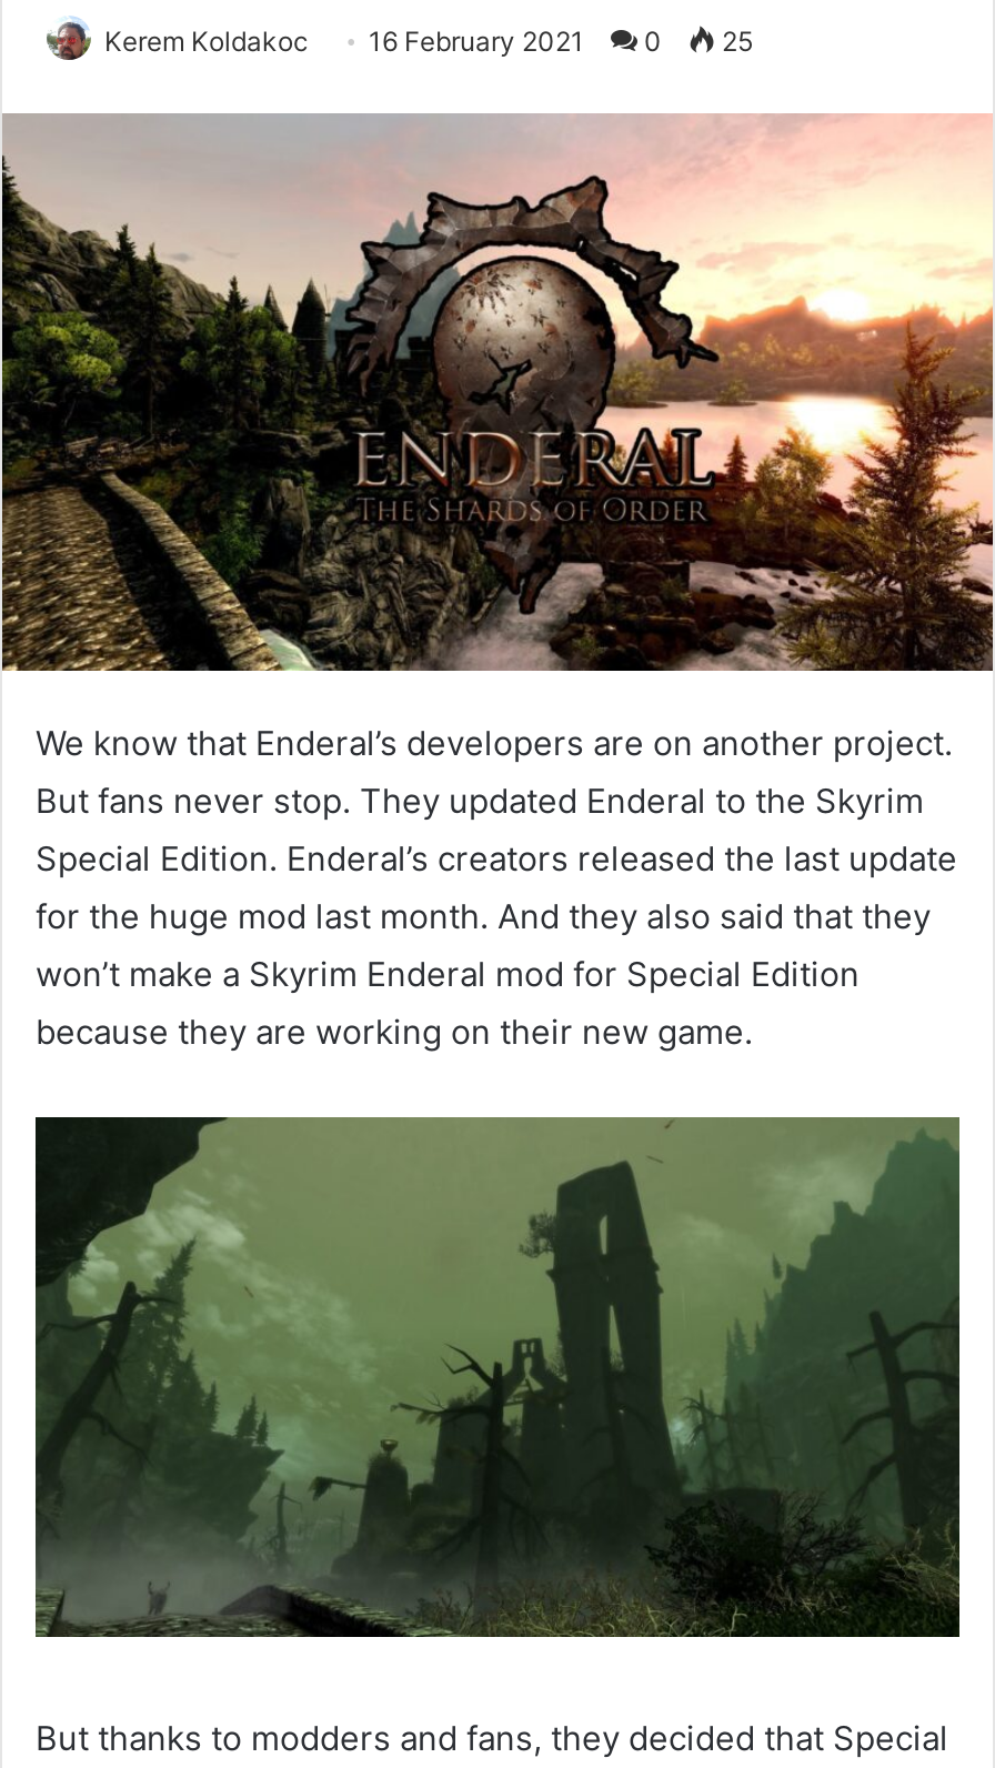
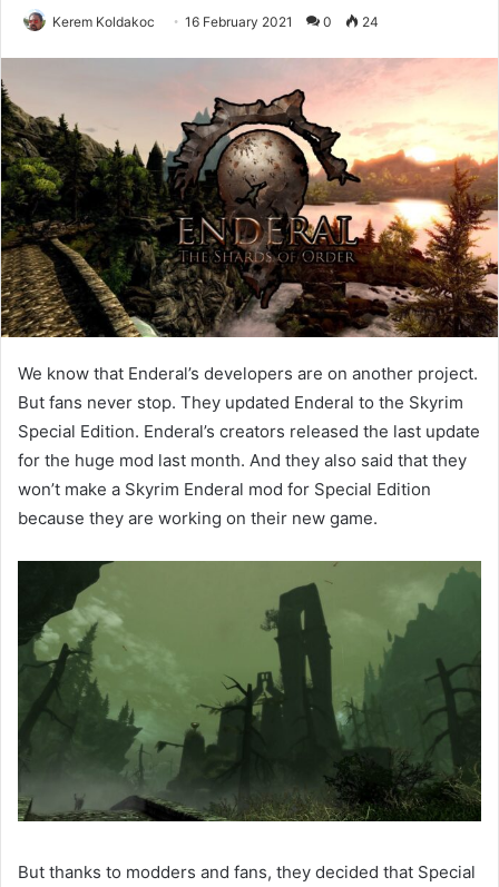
- Kerem Koldakoc 16 February 2021 0 25
+ Kerem Koldakoc 16 February 2021 0 24
